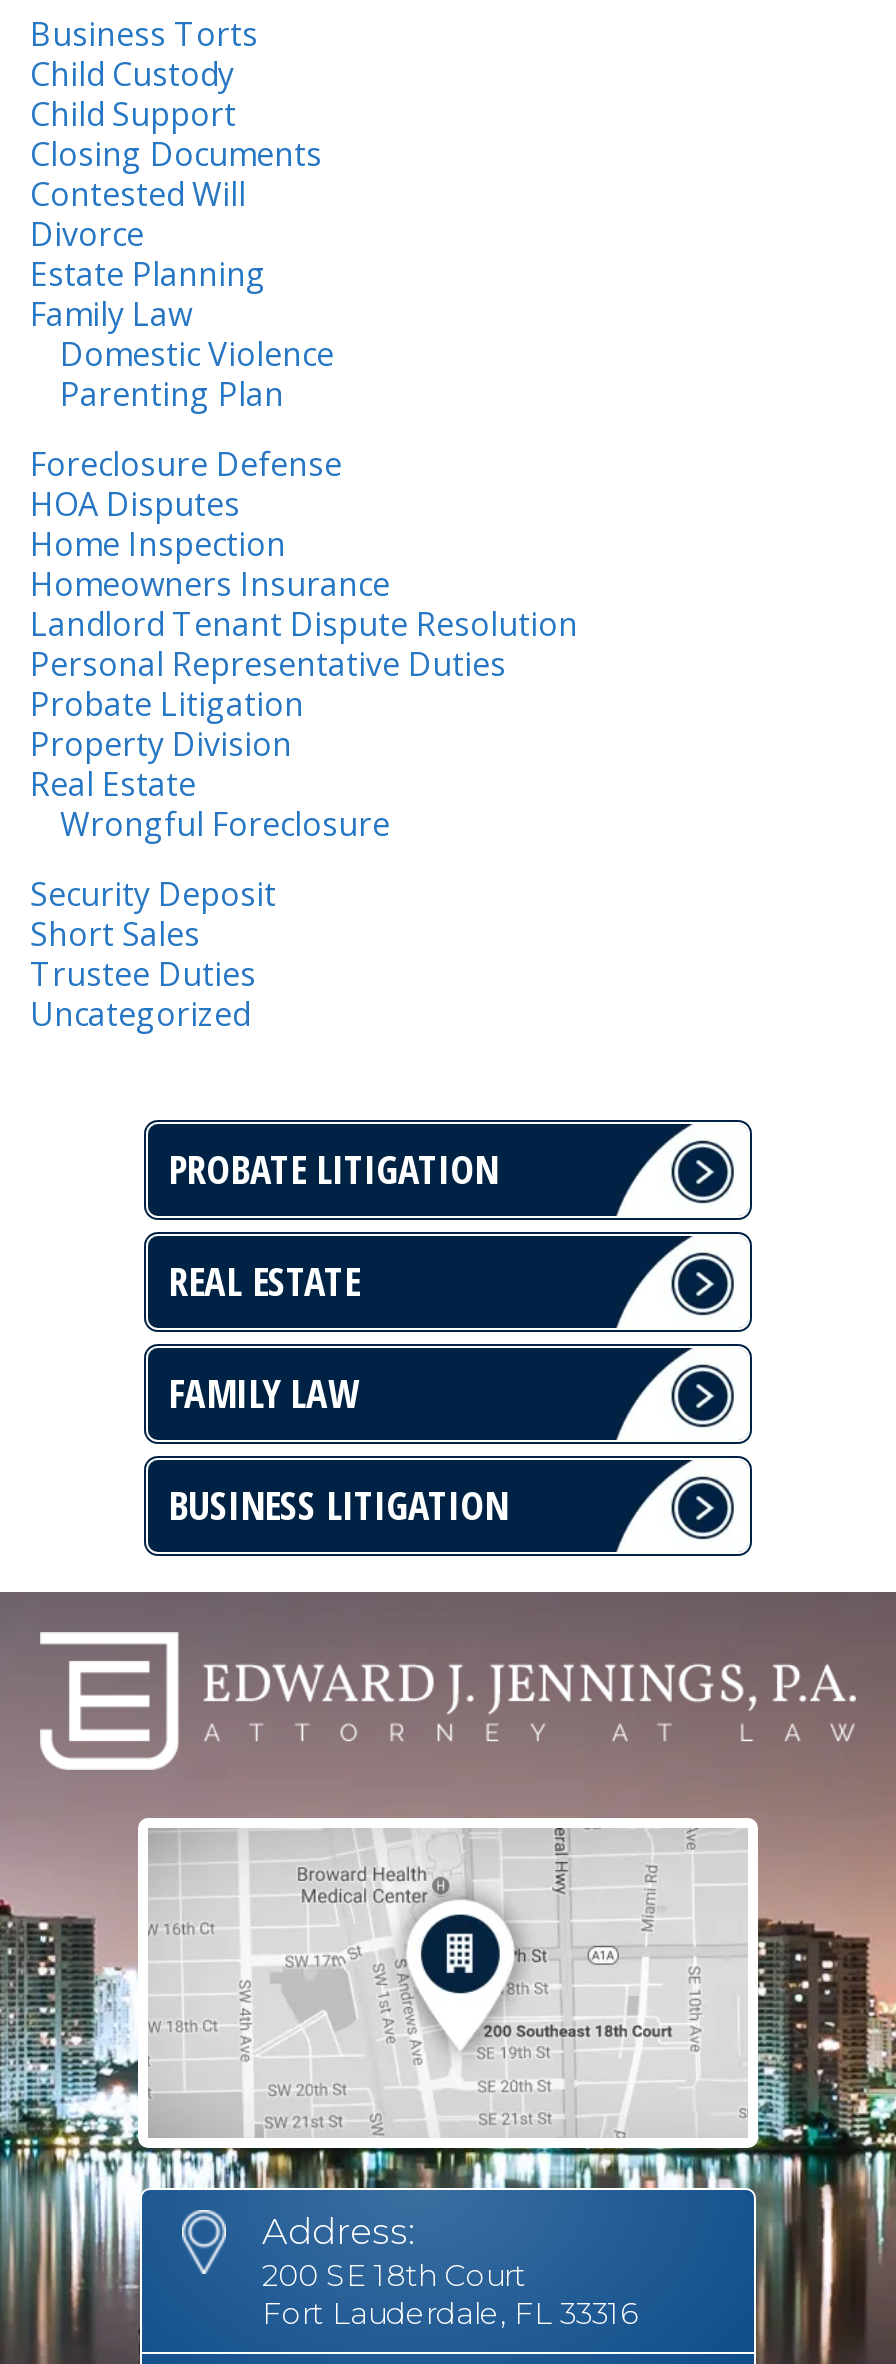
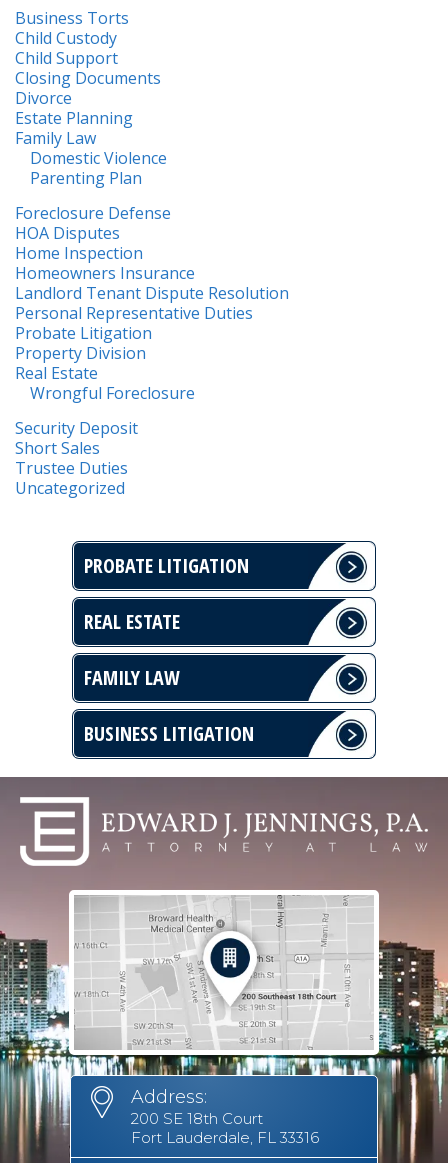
- Contested Will
